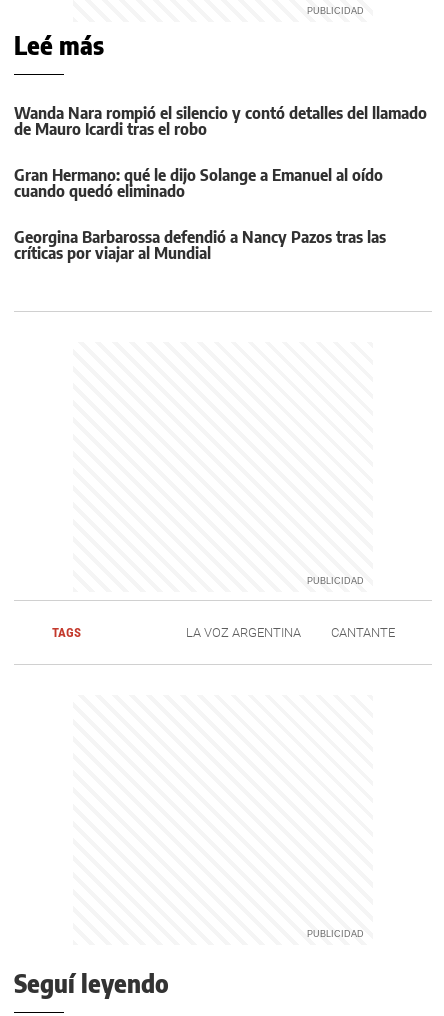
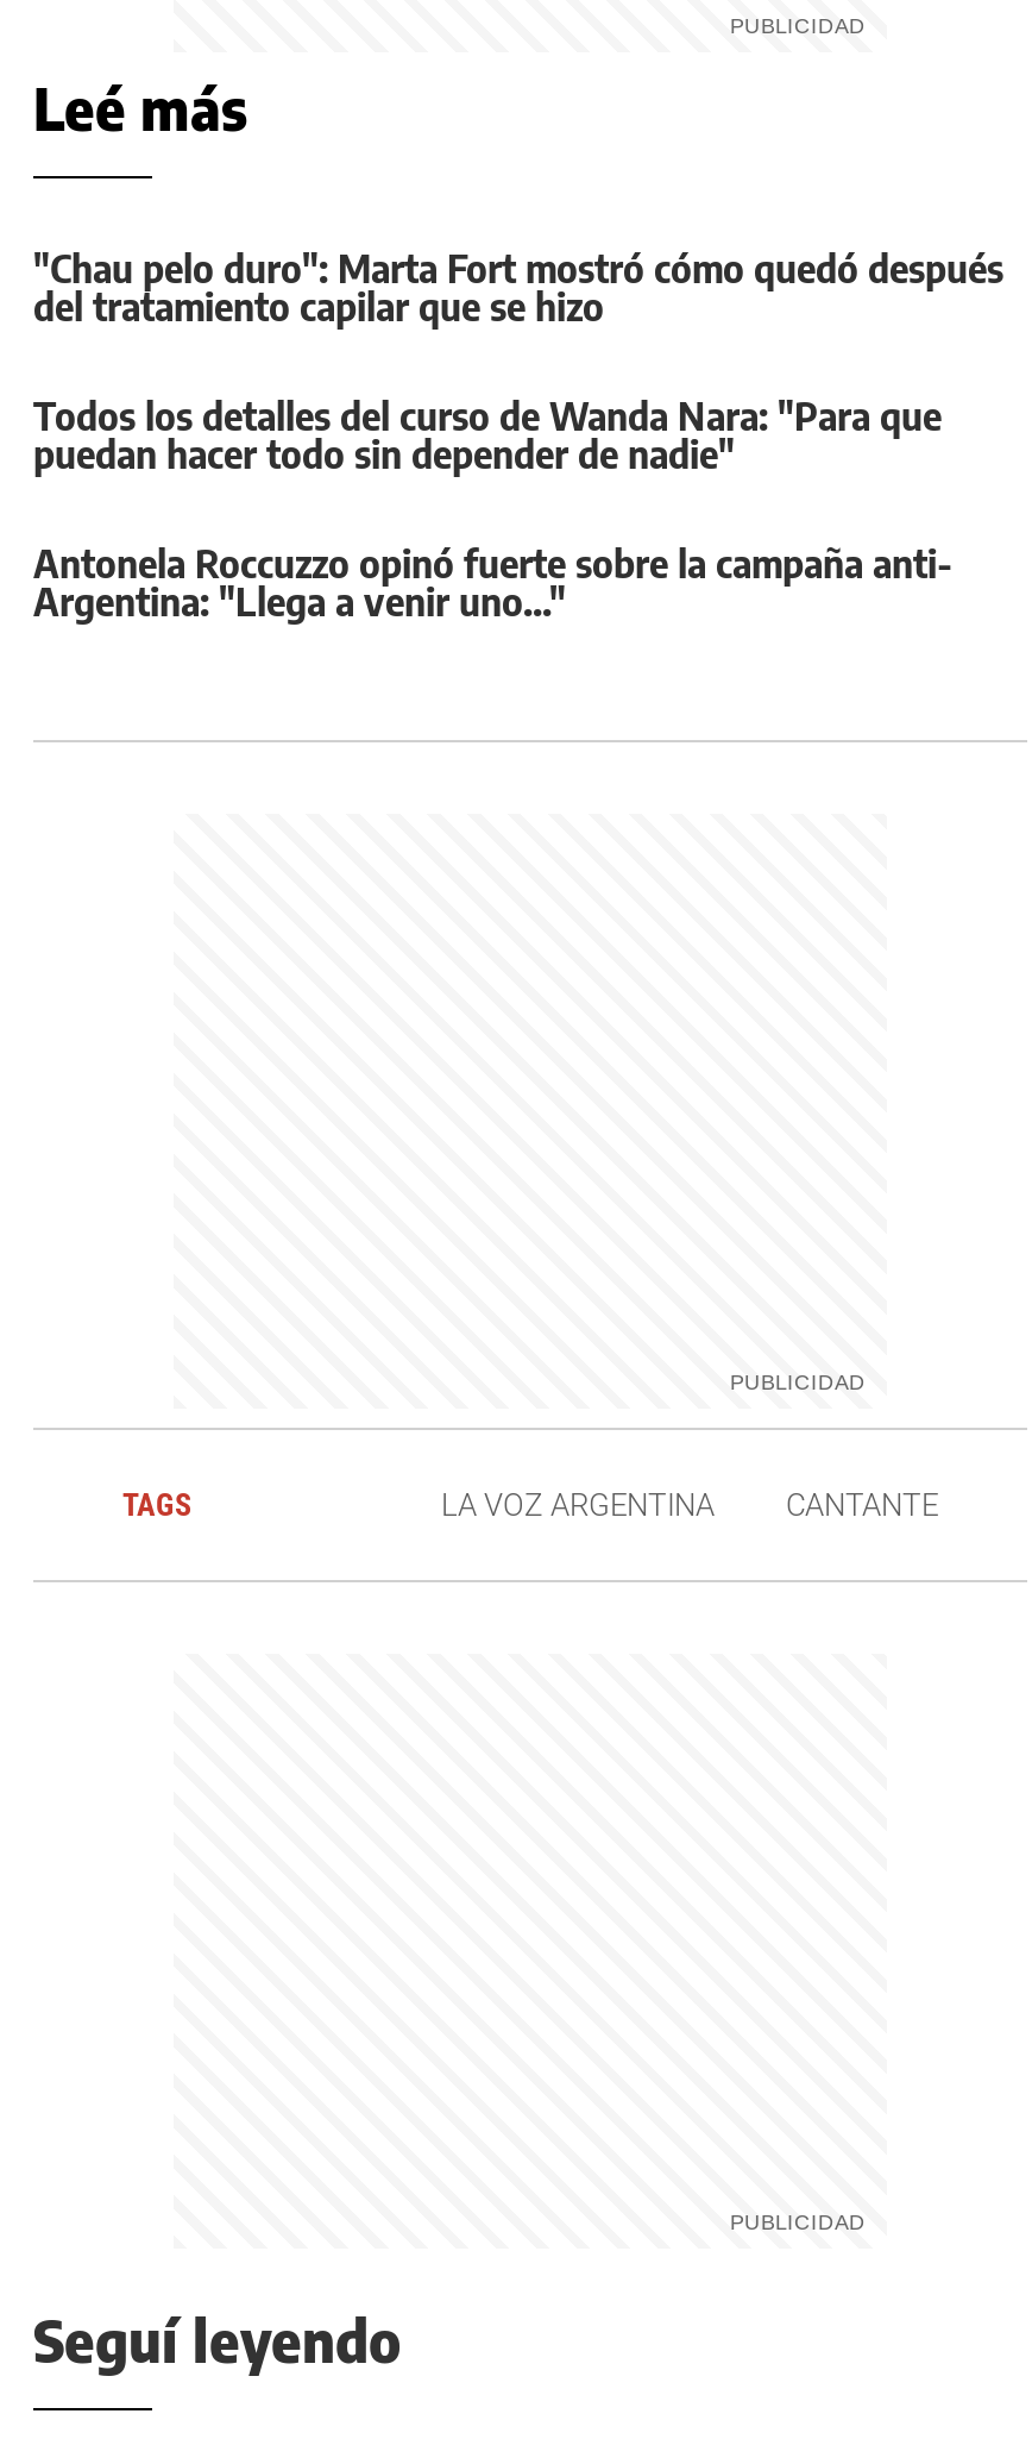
- Wanda Nara rompió el silencio y contó detalles del llamado
- de Mauro Icardi tras el robo
+ "Chau pelo duro": Marta Fort mostró cómo quedó después
+ del tratamiento capilar que se hizo

- Gran Hermano: qué le dijo Solange a Emanuel al oído
- cuando quedó eliminado
+ Todos los detalles del curso de Wanda Nara: "Para que
+ puedan hacer todo sin depender de nadie"

- Georgina Barbarossa defendió a Nancy Pazos tras las
- críticas por viajar al Mundial
+ Antonela Roccuzzo opinó fuerte sobre la campaña anti-
+ Argentina: "Llega a venir uno..."
